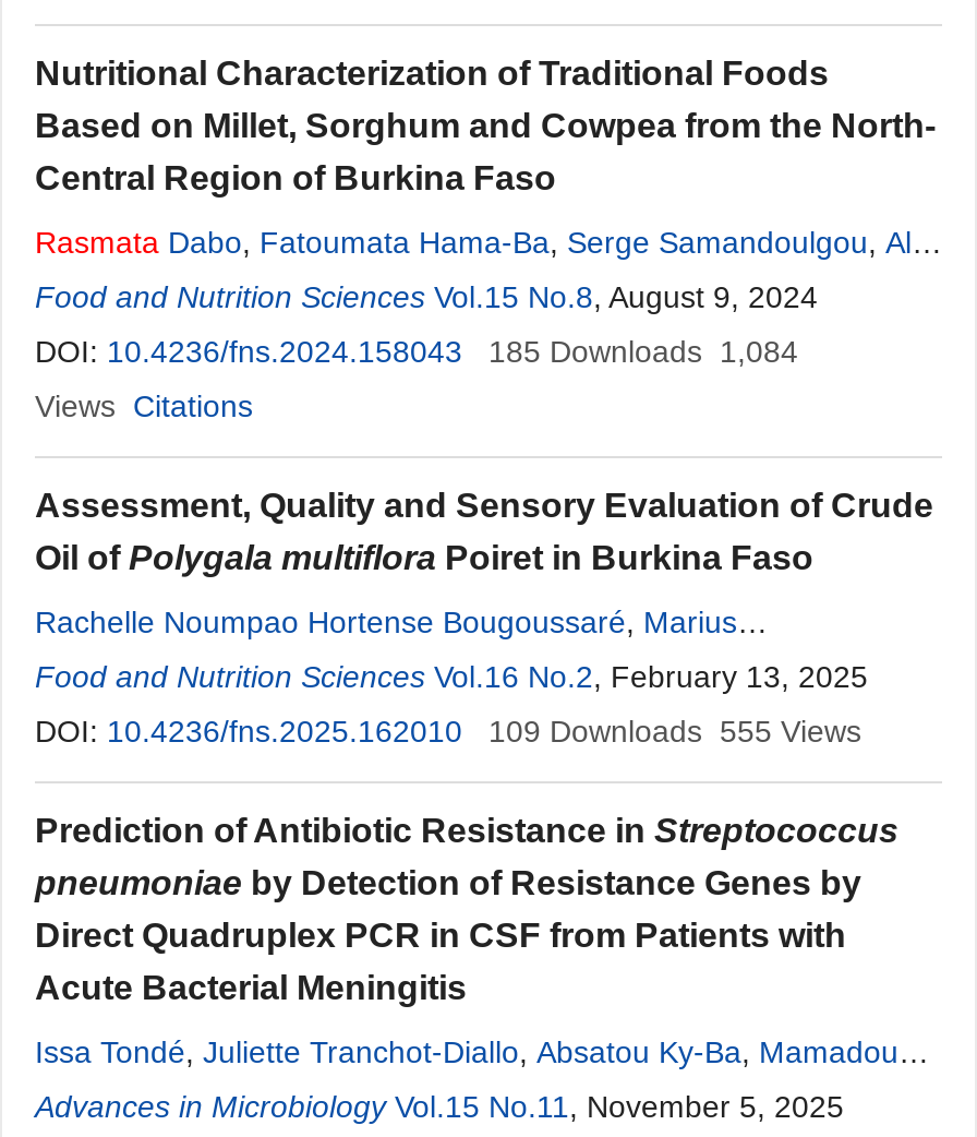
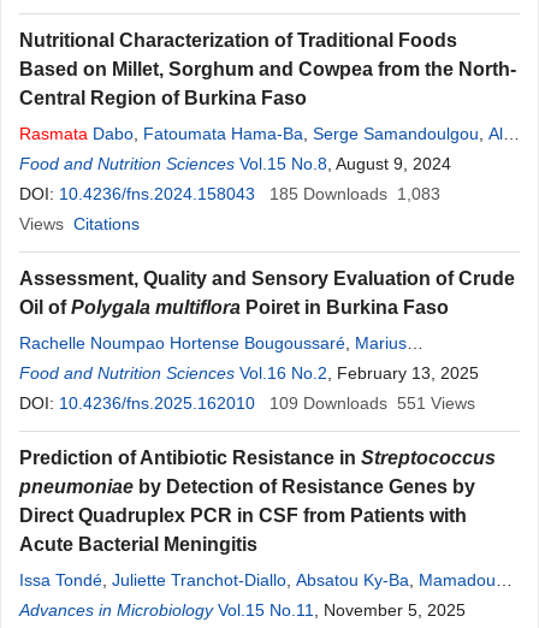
- DOI: 10.4236/fns.2024.158043 185 Downloads 1,084
+ DOI: 10.4236/fns.2024.158043 185 Downloads 1,083

- 109 Downloads 555 Views
+ 109 Downloads 551 Views
